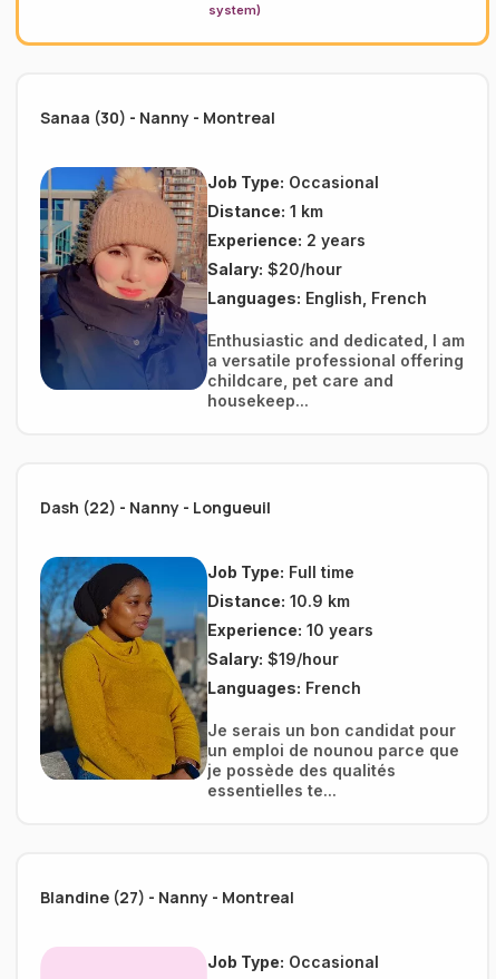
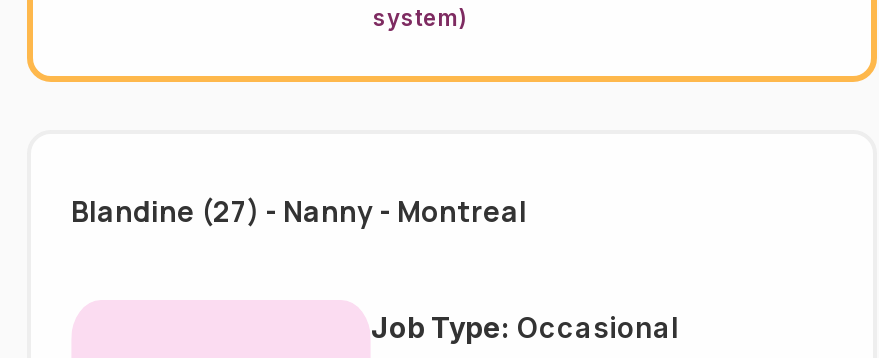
- [image]
- Sanaa (30) - Nanny - Montreal
- Job Type: Occasional
- Distance: 1 km
- Experience: 2 years
- Salary: $20/hour
- Languages: English, French
- Enthusiastic and dedicated, I am
- a versatile professional offering
- childcare, pet care and
- housekeep...

- [image]
- Dash (22) - Nanny - Longueuil
- Job Type: Full time
- Distance: 10.9 km
- Experience: 10 years
- Salary: $19/hour
- Languages: French
- Je serais un bon candidat pour
- un emploi de nounou parce que
- je possède des qualités
- essentielles te...
